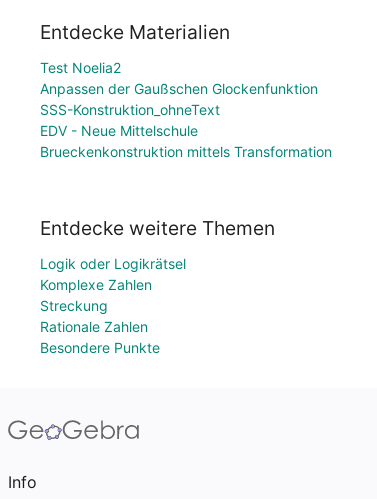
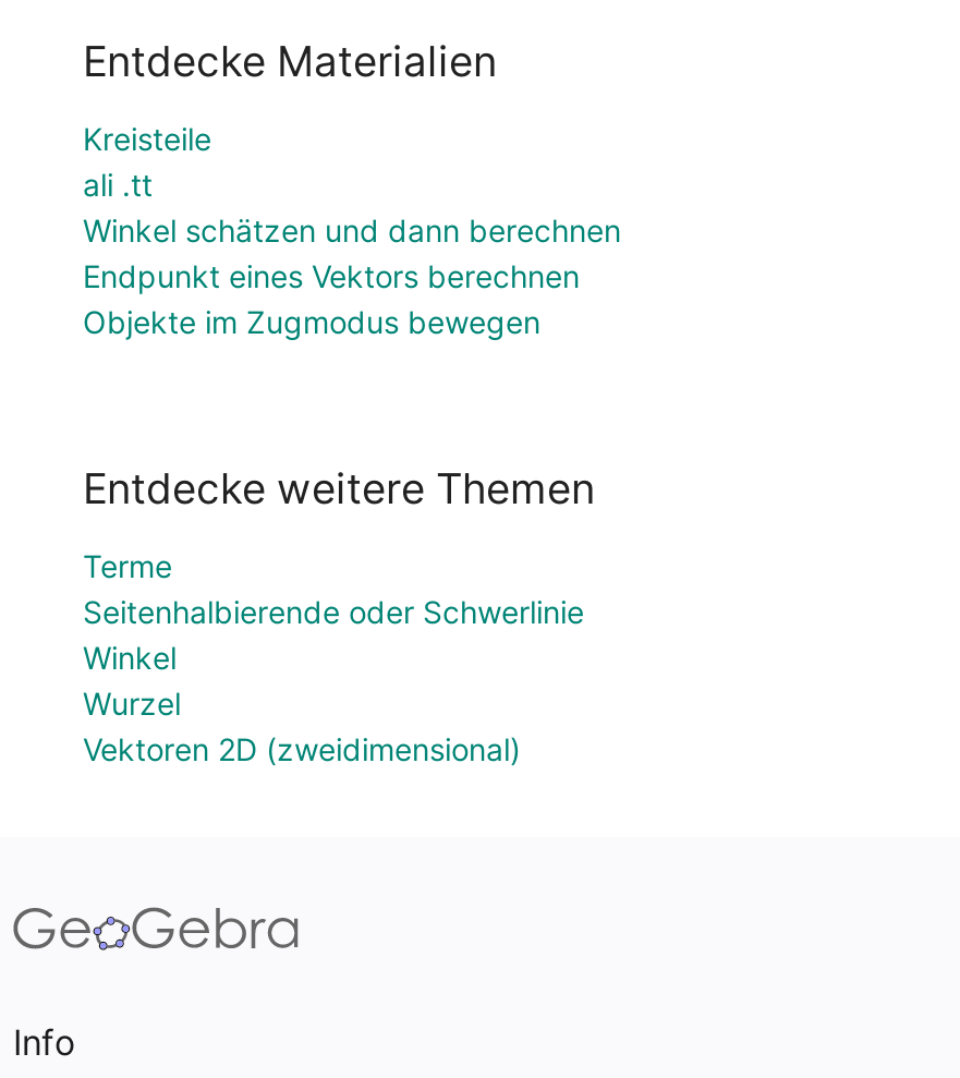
- Test Noelia2
- Anpassen der Gaußschen Glockenfunktion
- SSS-Konstruktion_ohneText
- EDV - Neue Mittelschule
- Brueckenkonstruktion mittels Transformation
+ Kreisteile
+ ali .tt
+ Winkel schätzen und dann berechnen
+ Endpunkt eines Vektors berechnen
+ Objekte im Zugmodus bewegen

- Logik oder Logikrätsel
- Komplexe Zahlen
- Streckung
- Rationale Zahlen
- Besondere Punkte
+ Terme
+ Seitenhalbierende oder Schwerlinie
+ Winkel
+ Wurzel
+ Vektoren 2D (zweidimensional)
